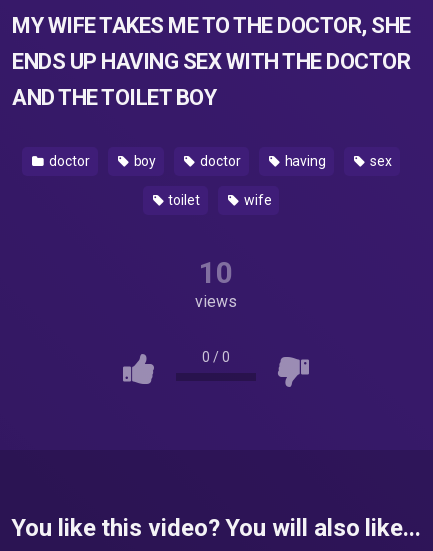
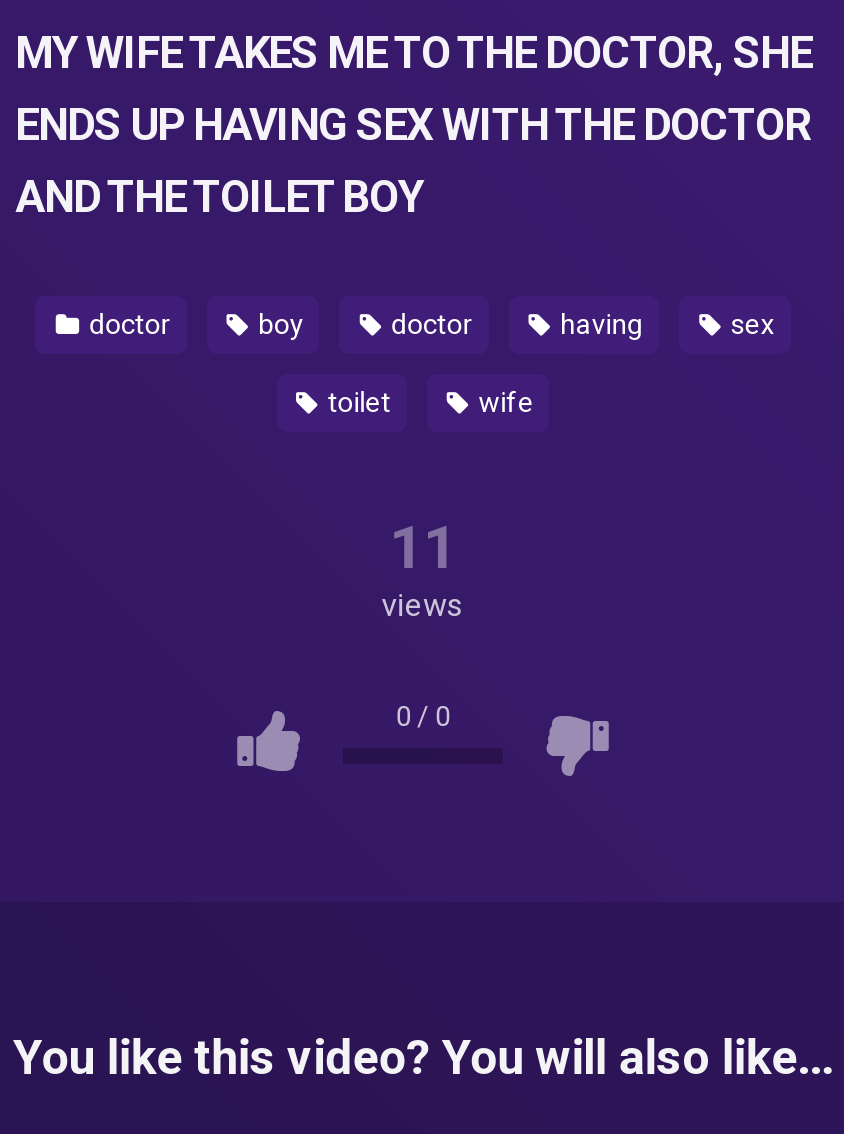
- 10
+ 11
